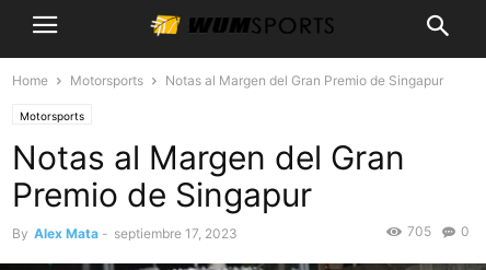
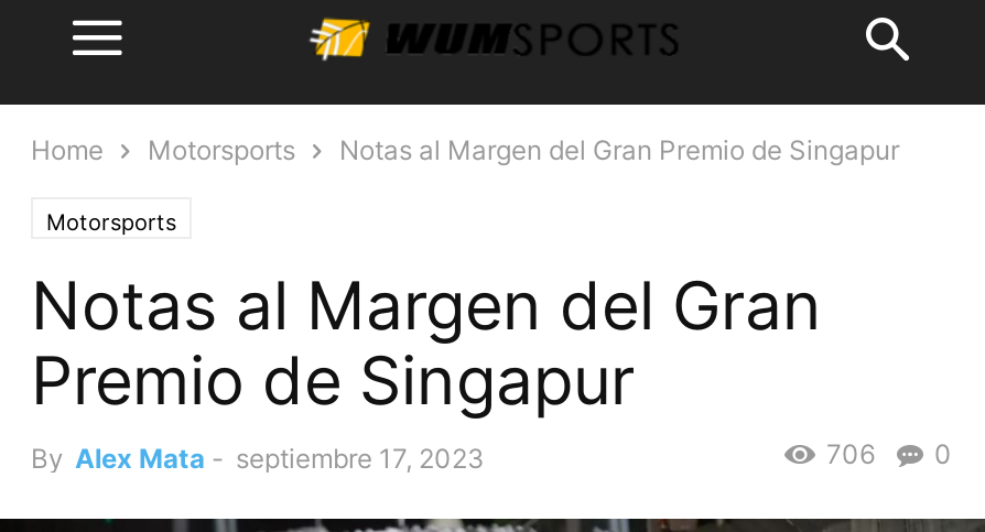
- 705 0
+ 706 0
